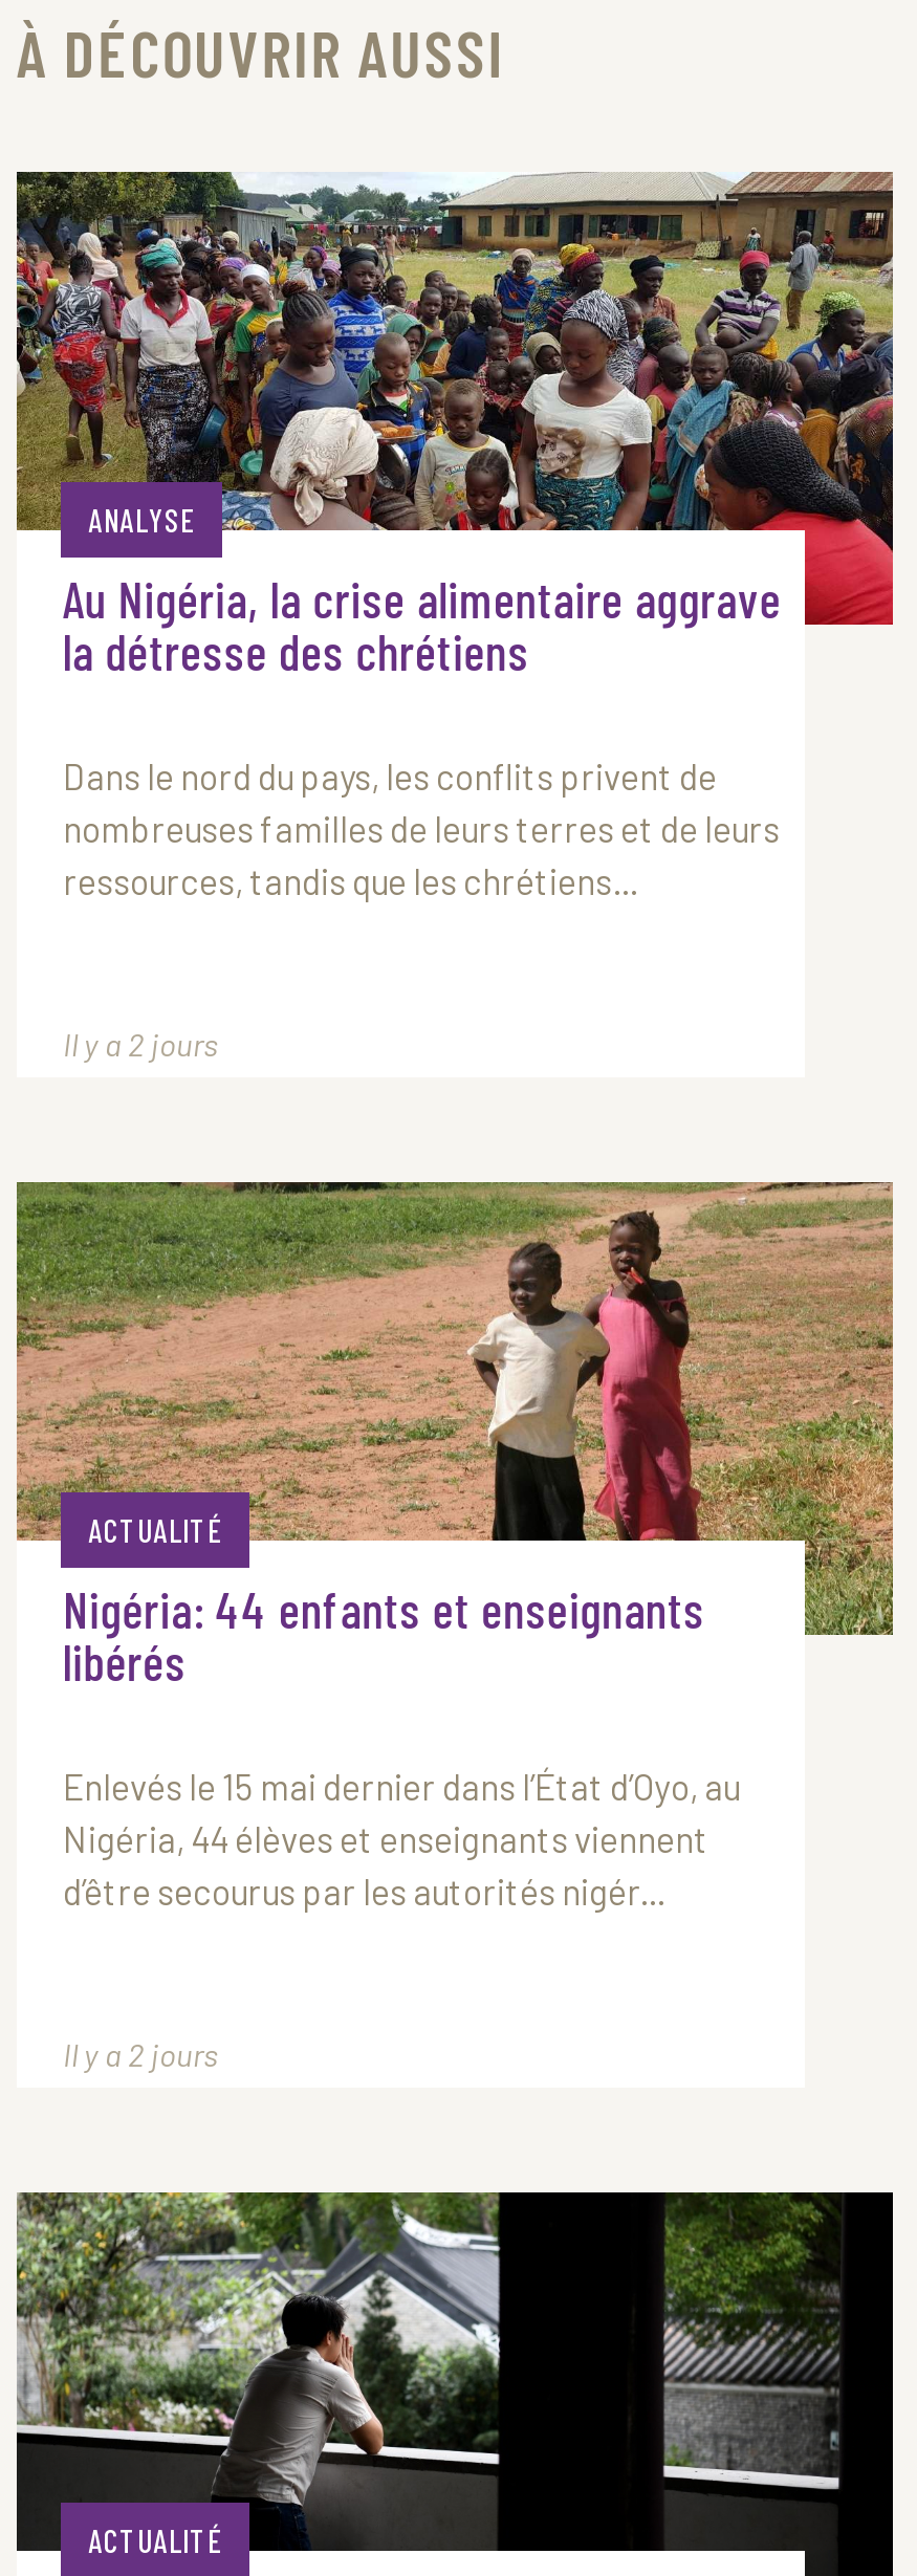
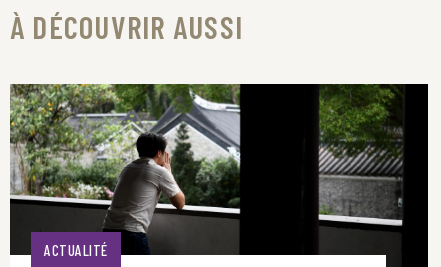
- [image]
- ANALYSE
- Au Nigéria, la crise alimentaire aggrave
- la détresse des chrétiens
- Dans le nord du pays, les conflits privent de
- nombreuses familles de leurs terres et de leurs
- ressources, tandis que les chrétiens...

- Il y a 2 jours

- [image]
- ACTUALITÉ
- Nigéria: 44 enfants et enseignants
- libérés
- Enlevés le 15 mai dernier dans l’État d’Oyo, au
- Nigéria, 44 élèves et enseignants viennent
- d’être secourus par les autorités nigér...

- Il y a 2 jours
